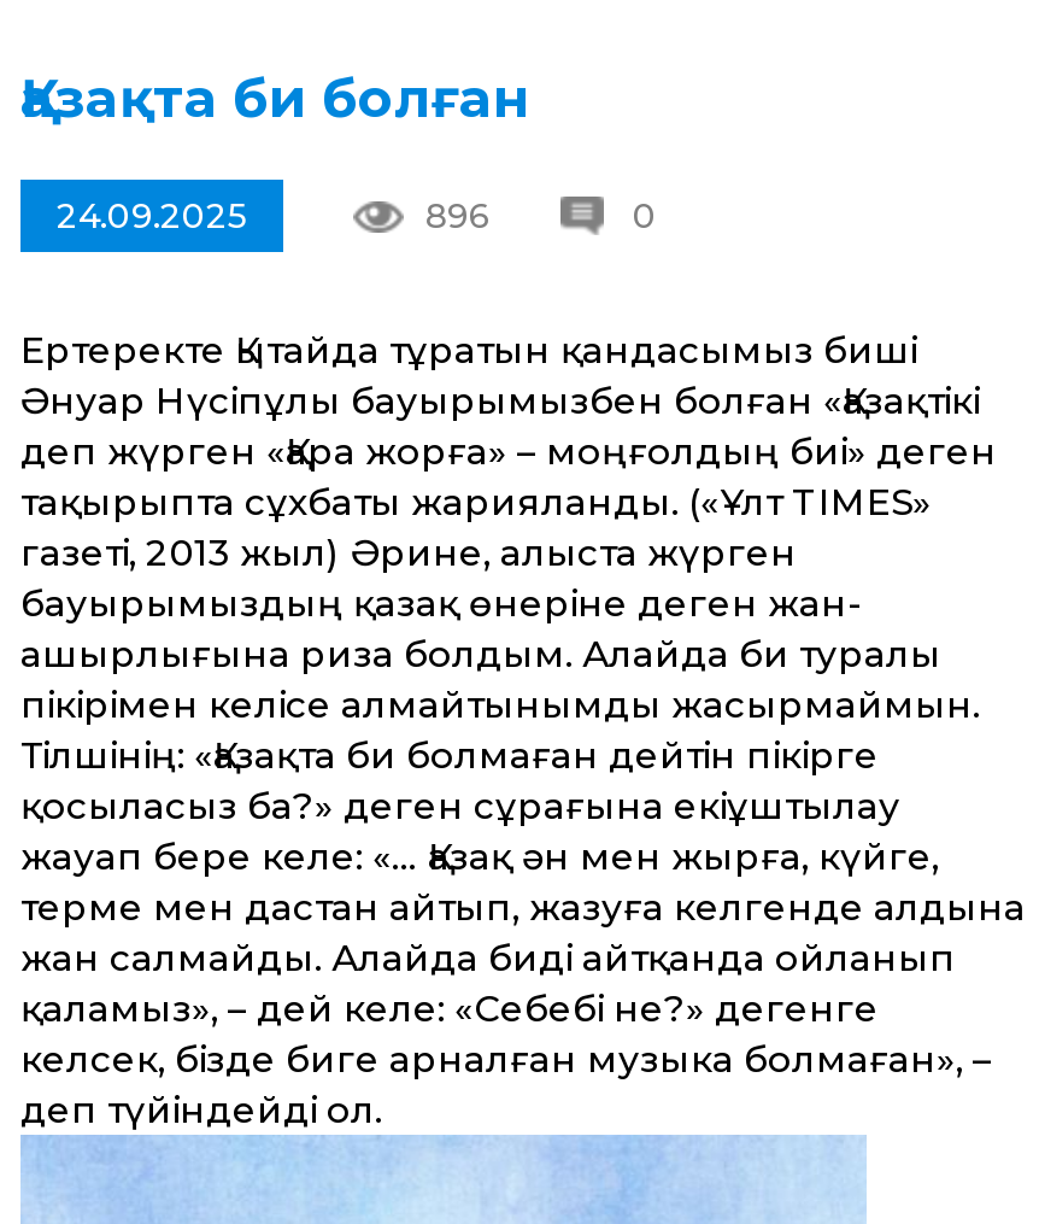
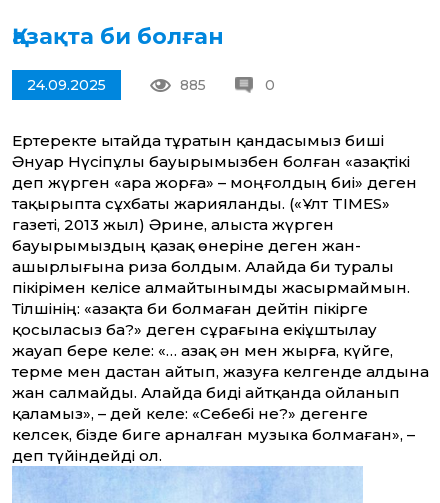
- 896
+ 885
